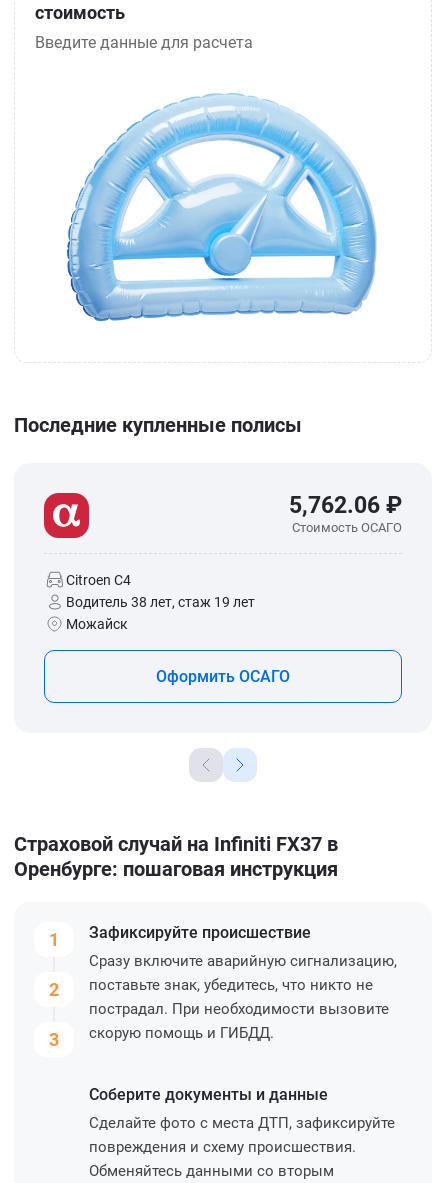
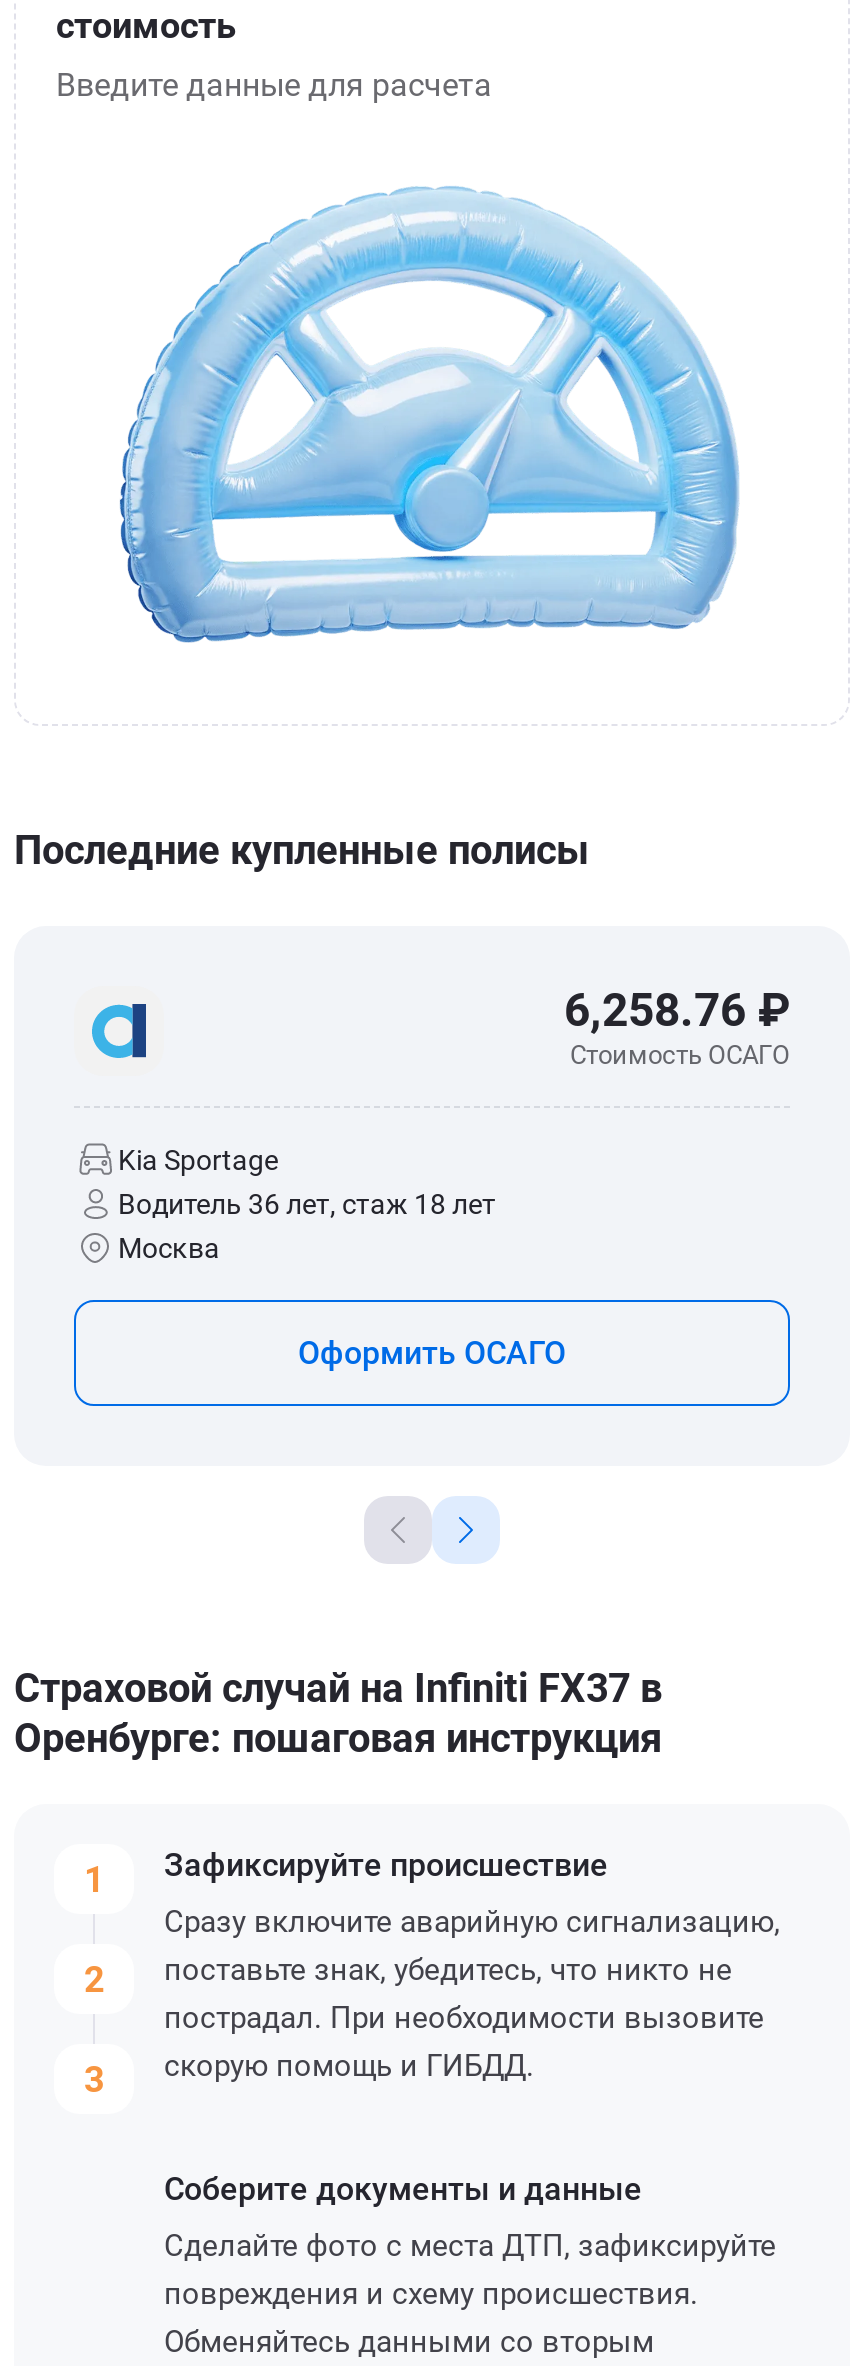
- [image]
- Citroen C4
- Водитель 38 лет, стаж 19 лет
- Можайск
+ [image]
+ Kia Sportage
+ Водитель 36 лет, стаж 18 лет
+ Москва

- 5,762.06 ₽
+ 6,258.76 ₽
